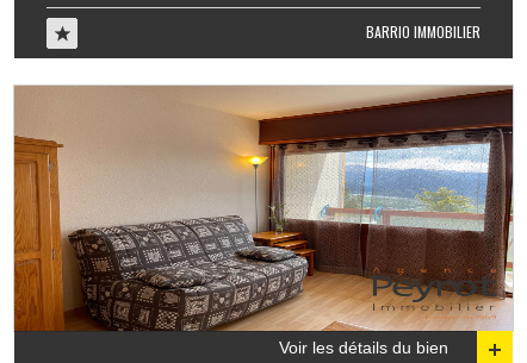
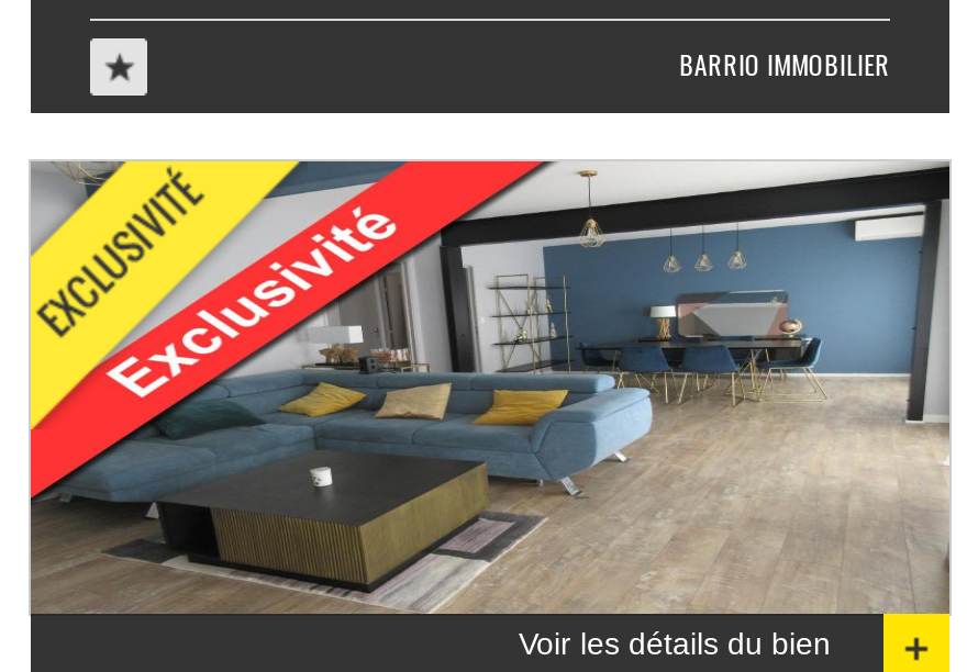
- [image]
+ [image]
